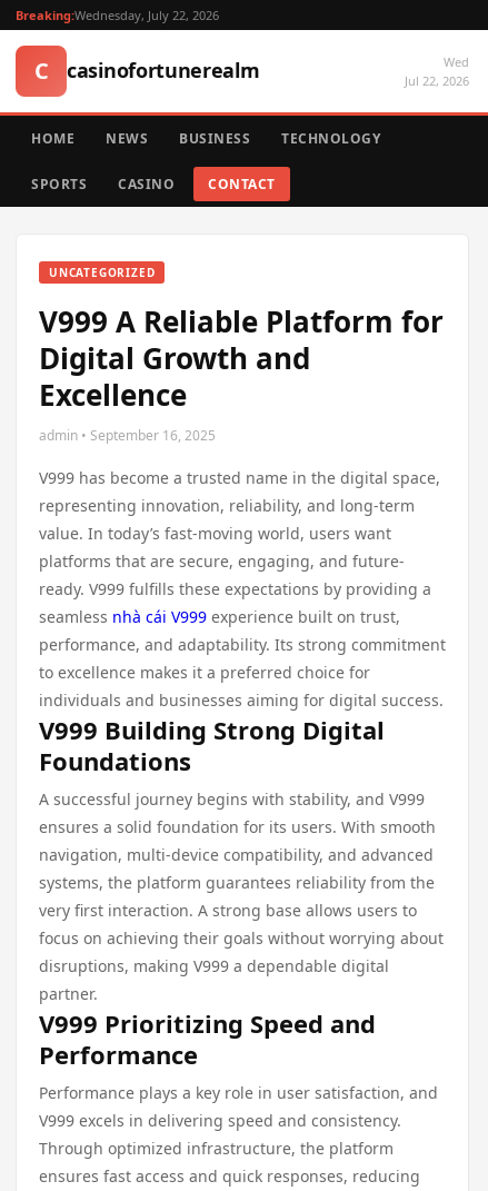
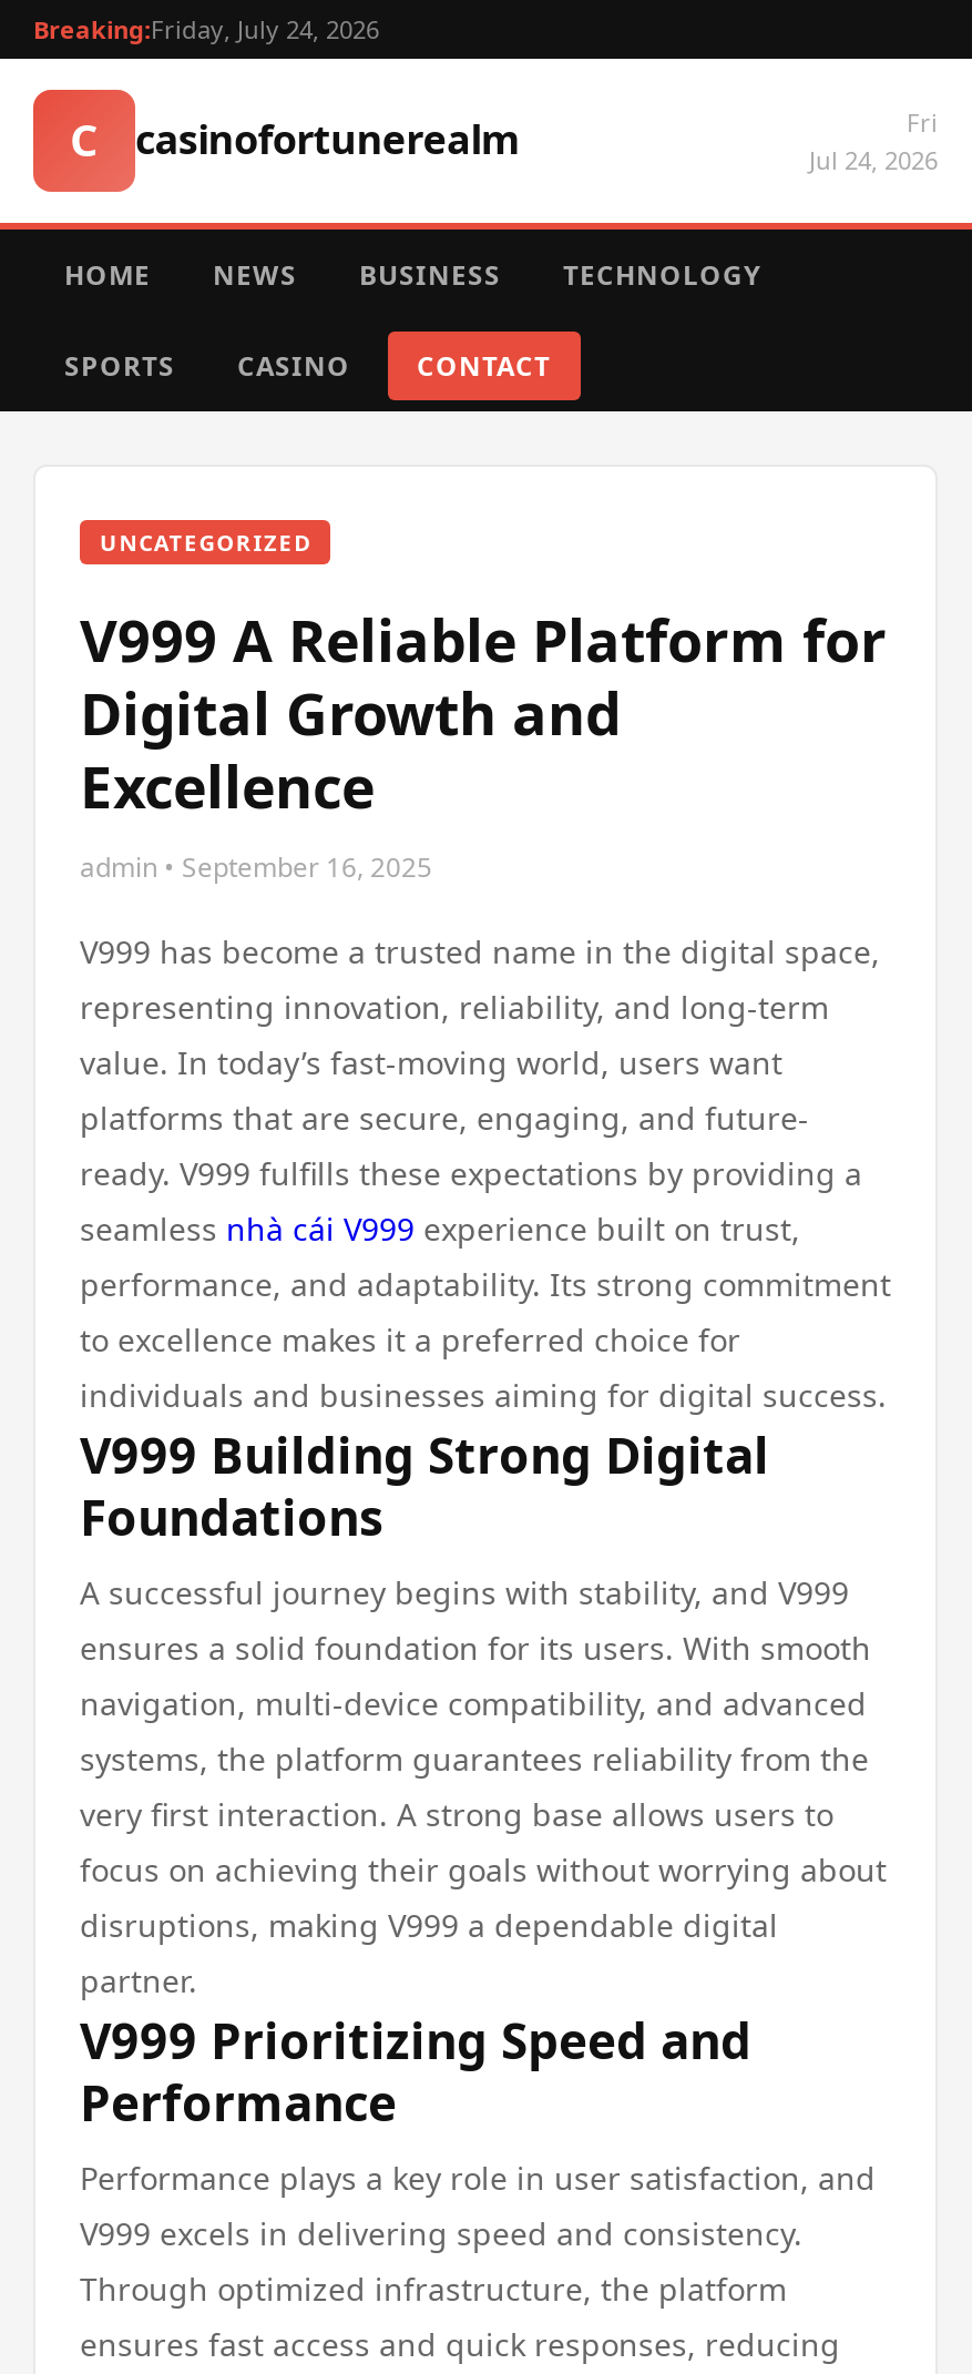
- Breaking:Wednesday, July 22, 2026
+ Breaking:Friday, July 24, 2026

- Wed
- Jul 22, 2026
+ Fri
+ Jul 24, 2026
